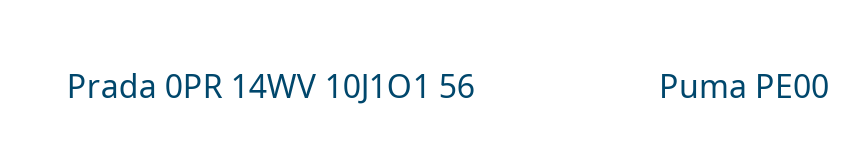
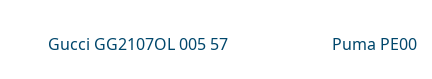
- Prada 0PR 14WV 10J1O1 56
+ Gucci GG2107OL 005 57
